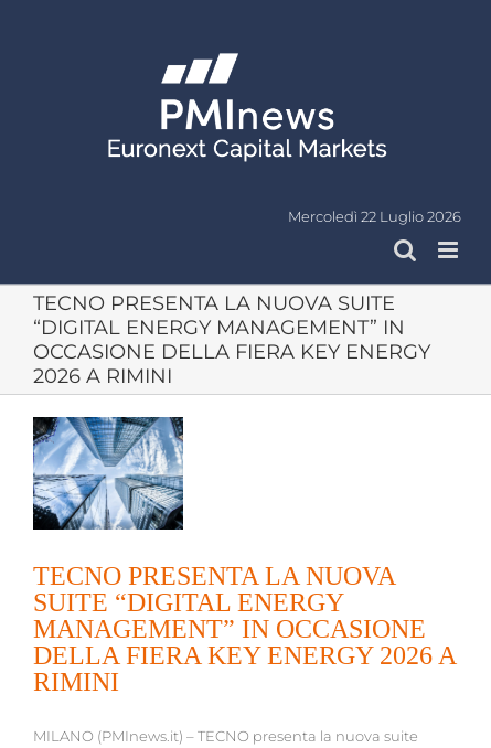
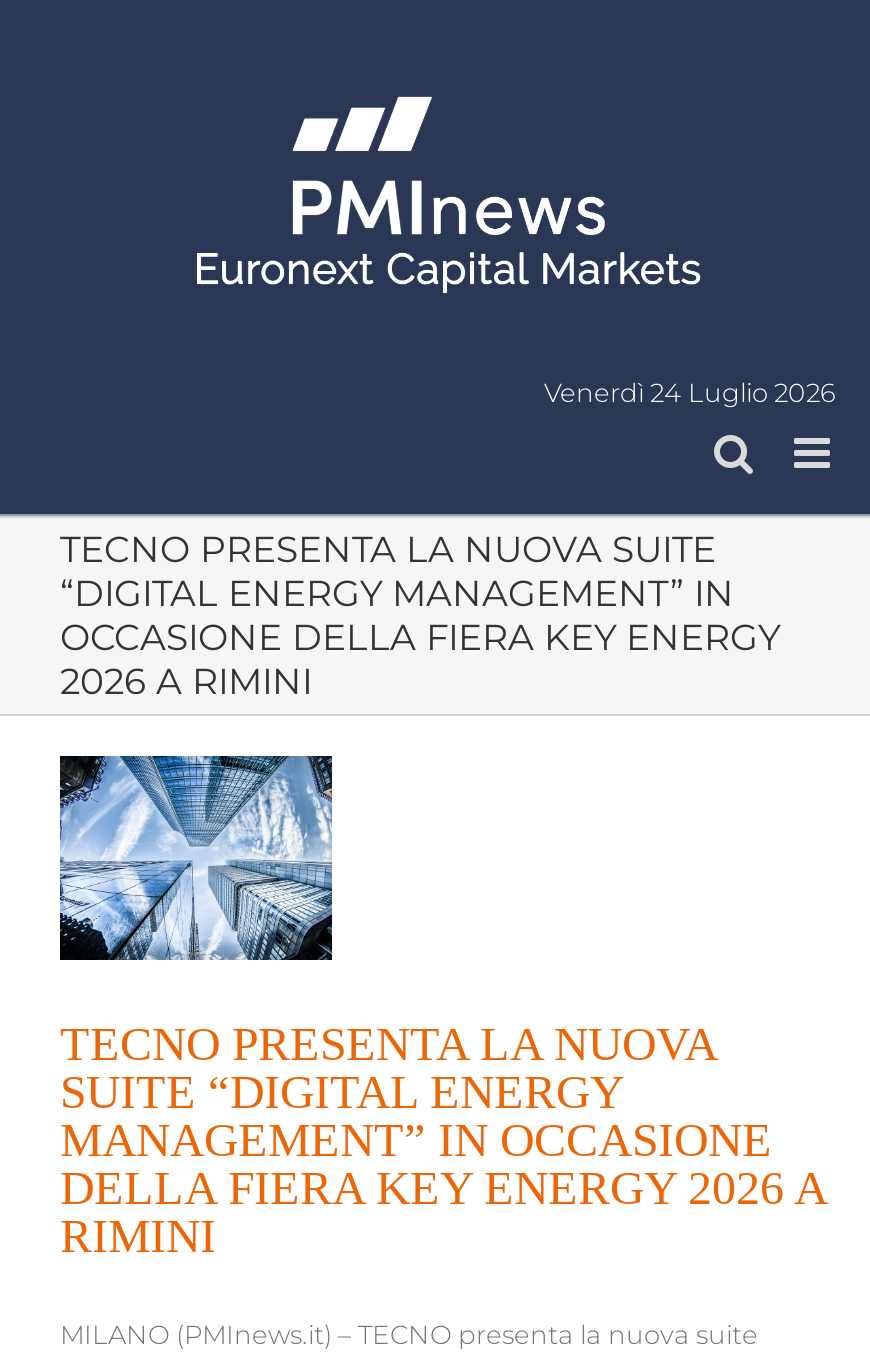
- Mercoledì 22 Luglio 2026
+ Venerdì 24 Luglio 2026
